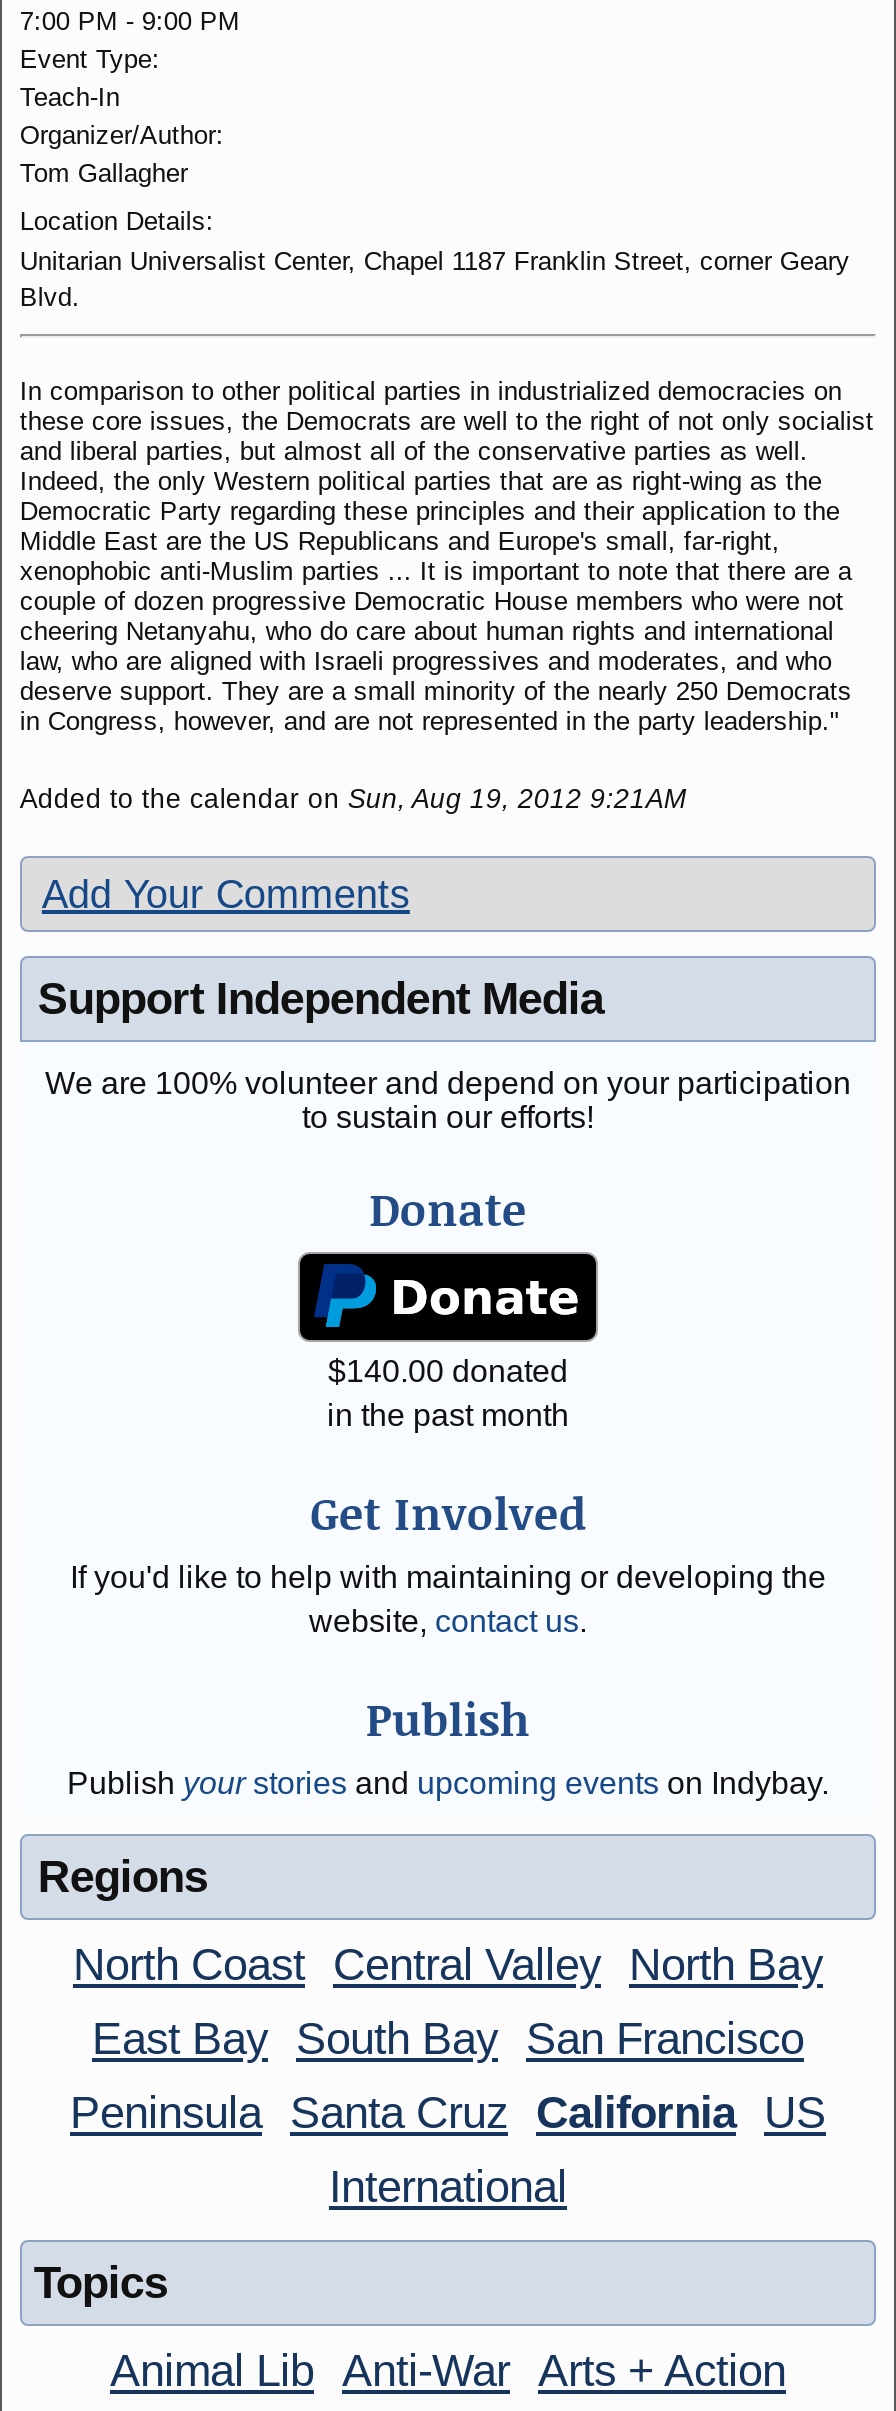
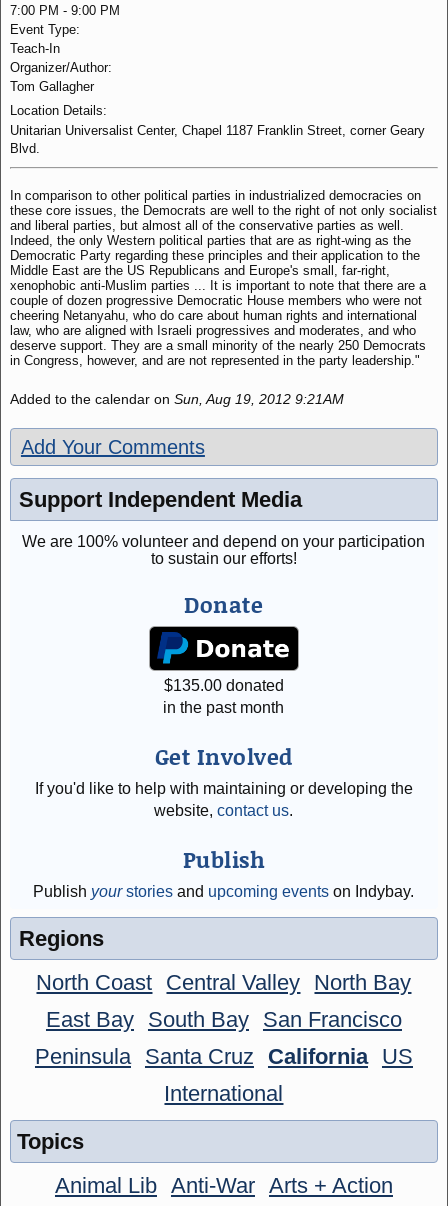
- $140.00 donated
+ $135.00 donated
